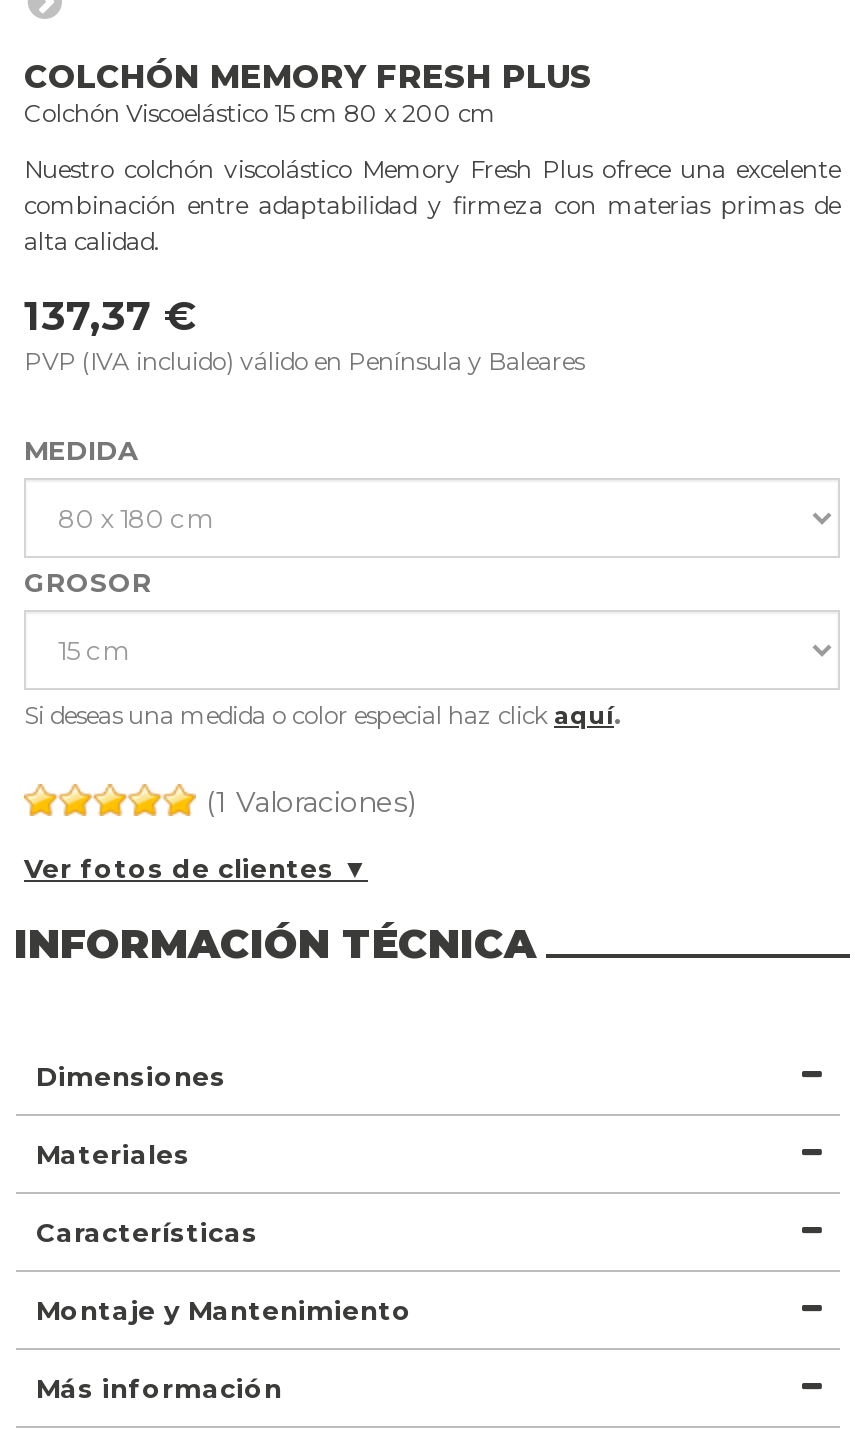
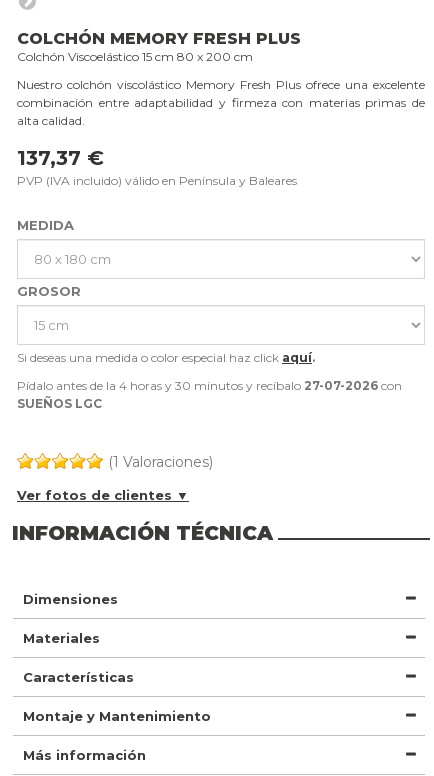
+ Pídalo antes de la 4 horas y 30 minutos y recíbalo 27-07-2026 con
+ SUEÑOS LGC
